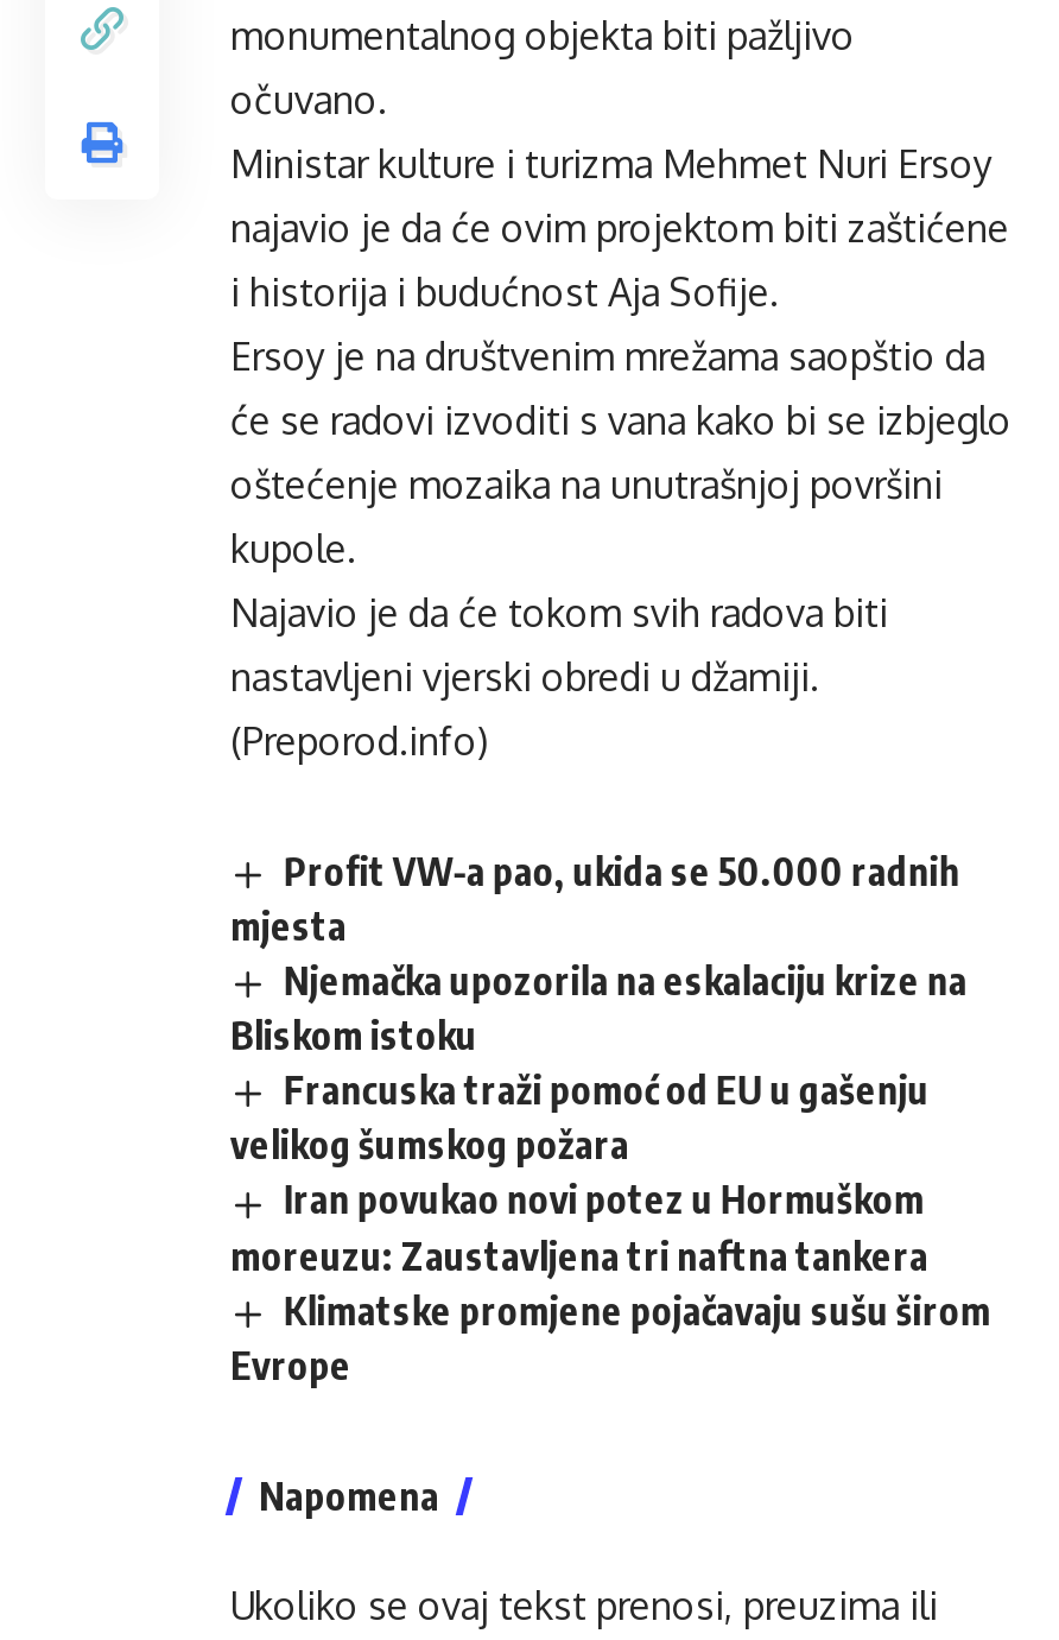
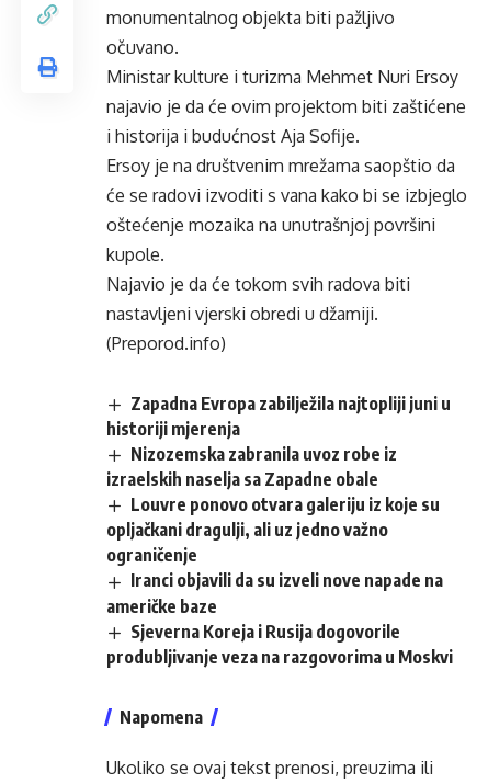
- Profit VW-a pao, ukida se 50.000 radnih
- mjesta
- Njemačka upozorila na eskalaciju krize na
- Bliskom istoku
- Francuska traži pomoć od EU u gašenju
- velikog šumskog požara
- Iran povukao novi potez u Hormuškom
- moreuzu: Zaustavljena tri naftna tankera
- Klimatske promjene pojačavaju sušu širom
- Evrope
+ Zapadna Evropa zabilježila najtopliji juni u
+ historiji mjerenja
+ Nizozemska zabranila uvoz robe iz
+ izraelskih naselja sa Zapadne obale
+ Louvre ponovo otvara galeriju iz koje su
+ opljačkani dragulji, ali uz jedno važno
+ ograničenje
+ Iranci objavili da su izveli nove napade na
+ američke baze
+ Sjeverna Koreja i Rusija dogovorile
+ produbljivanje veza na razgovorima u Moskvi
